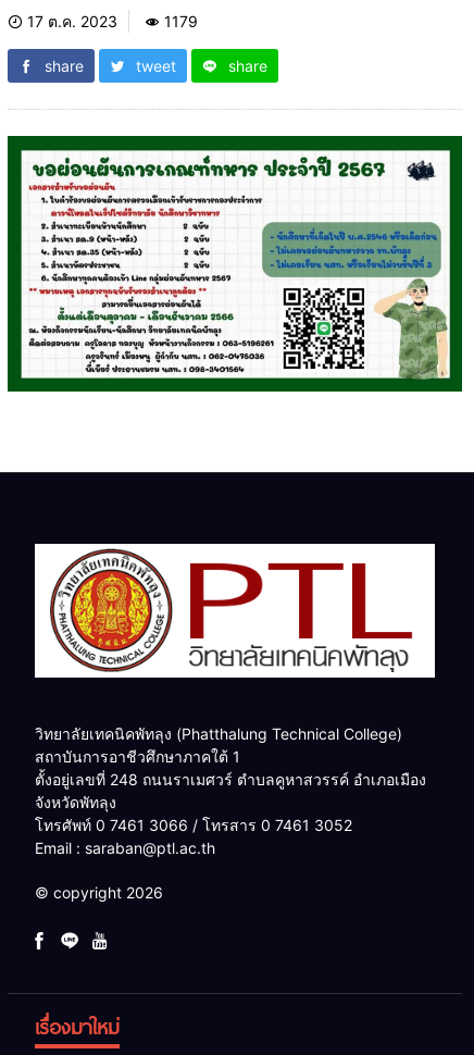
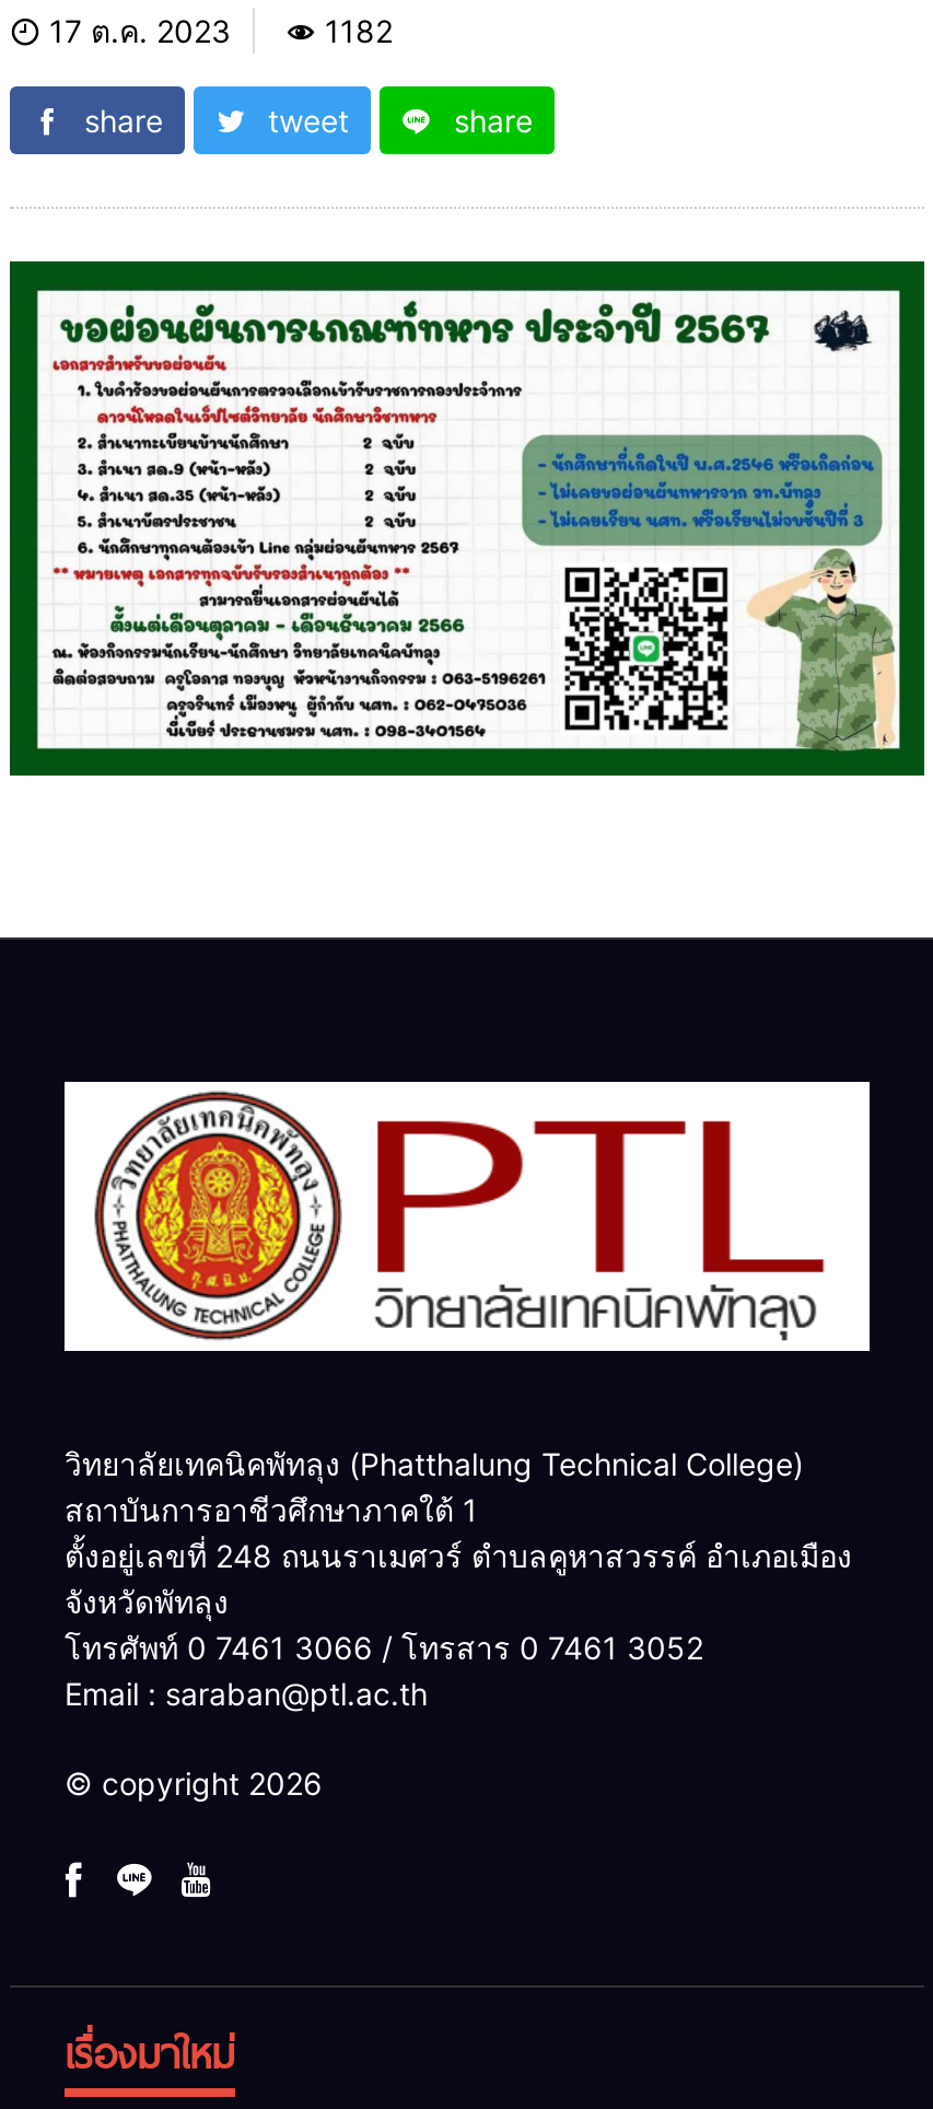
- 1179
+ 1182
